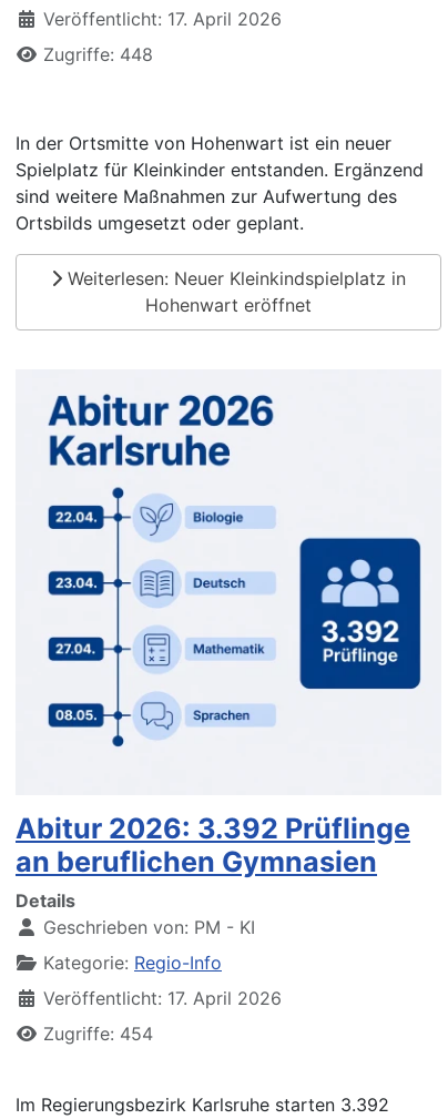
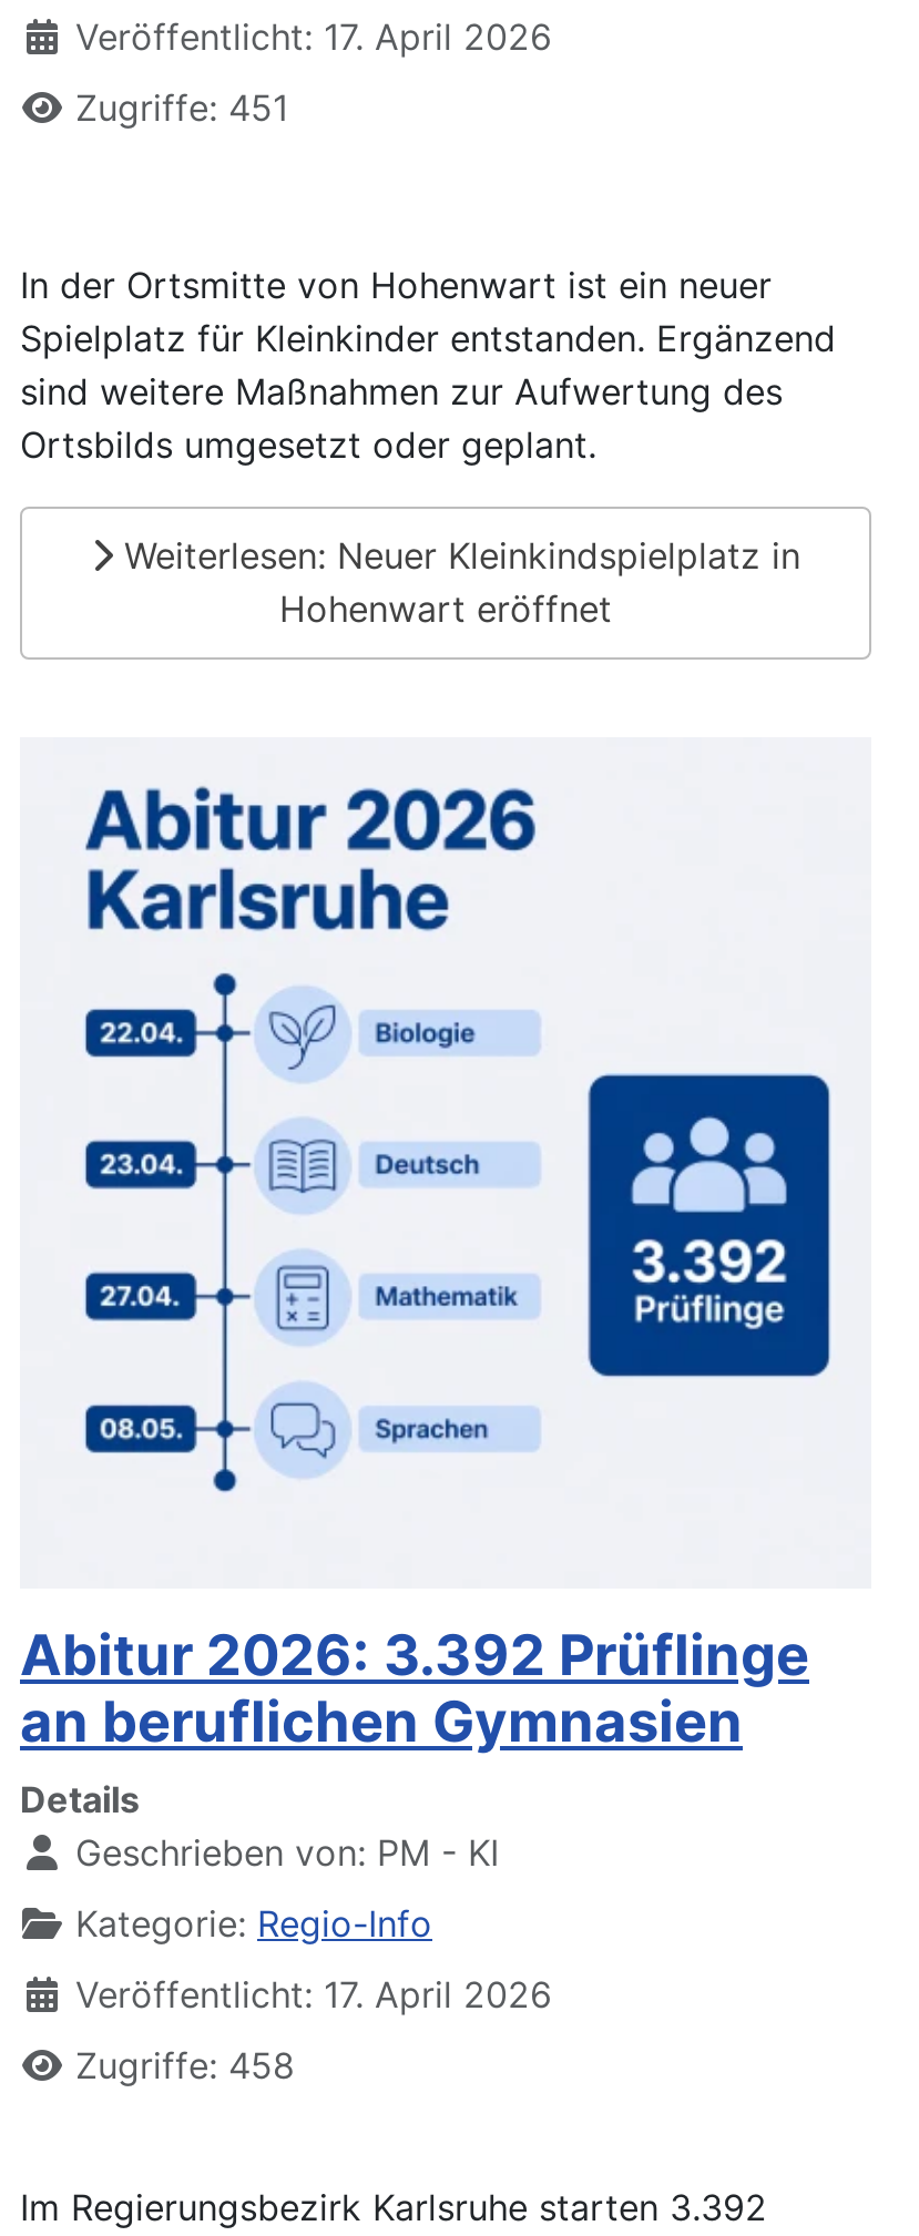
- Zugriffe: 448
+ Zugriffe: 451

- Zugriffe: 454
+ Zugriffe: 458
